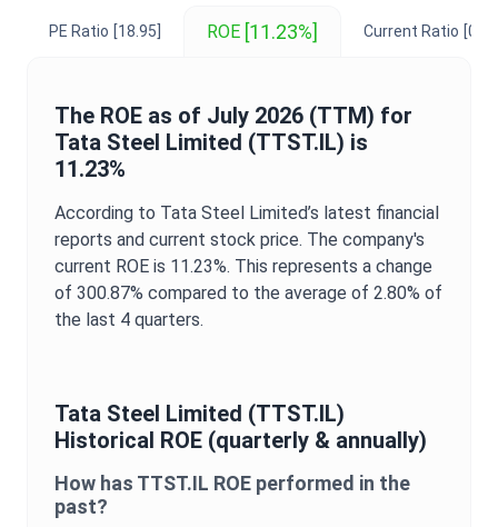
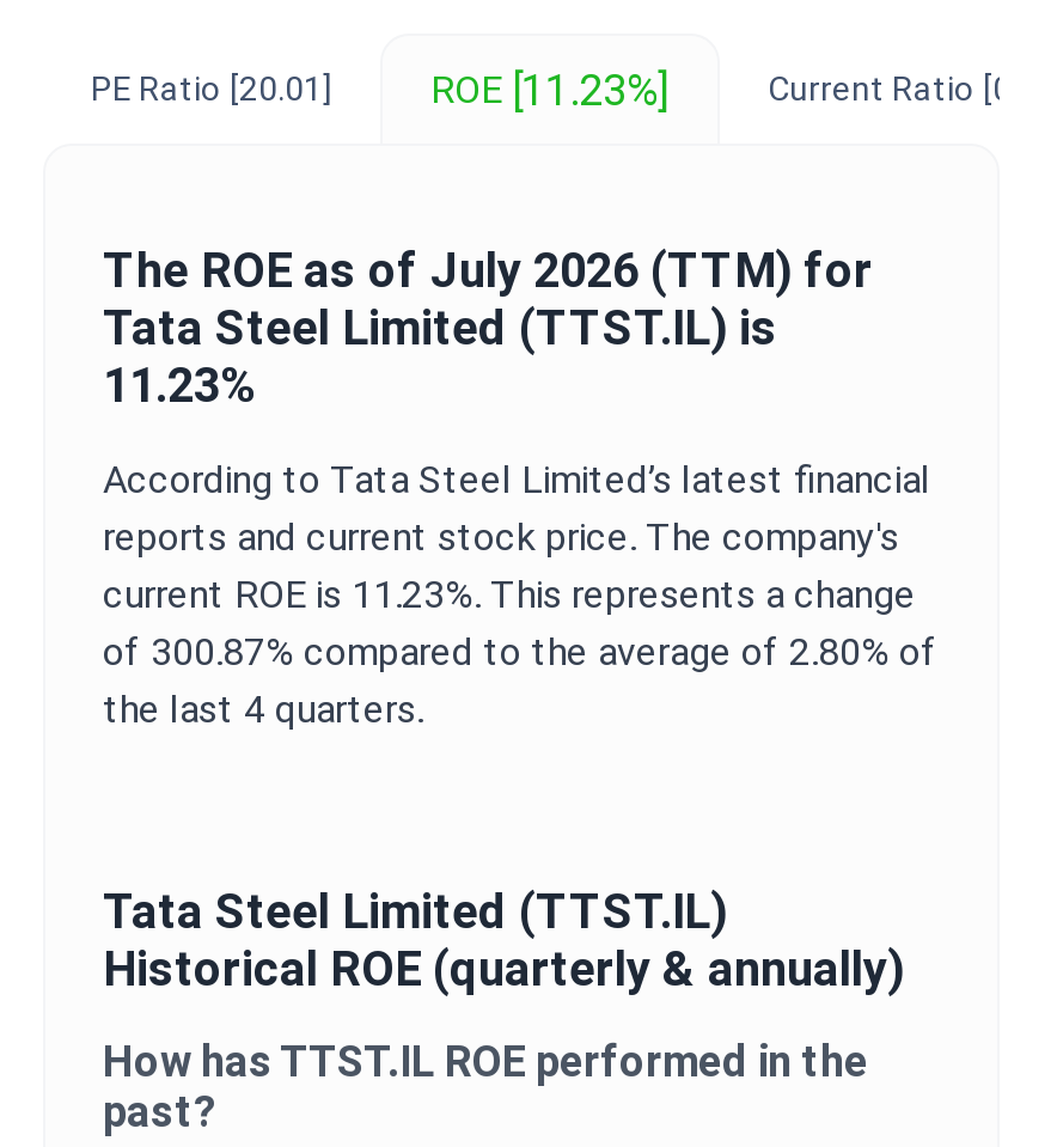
- PE Ratio [18.95]
+ PE Ratio [20.01]
